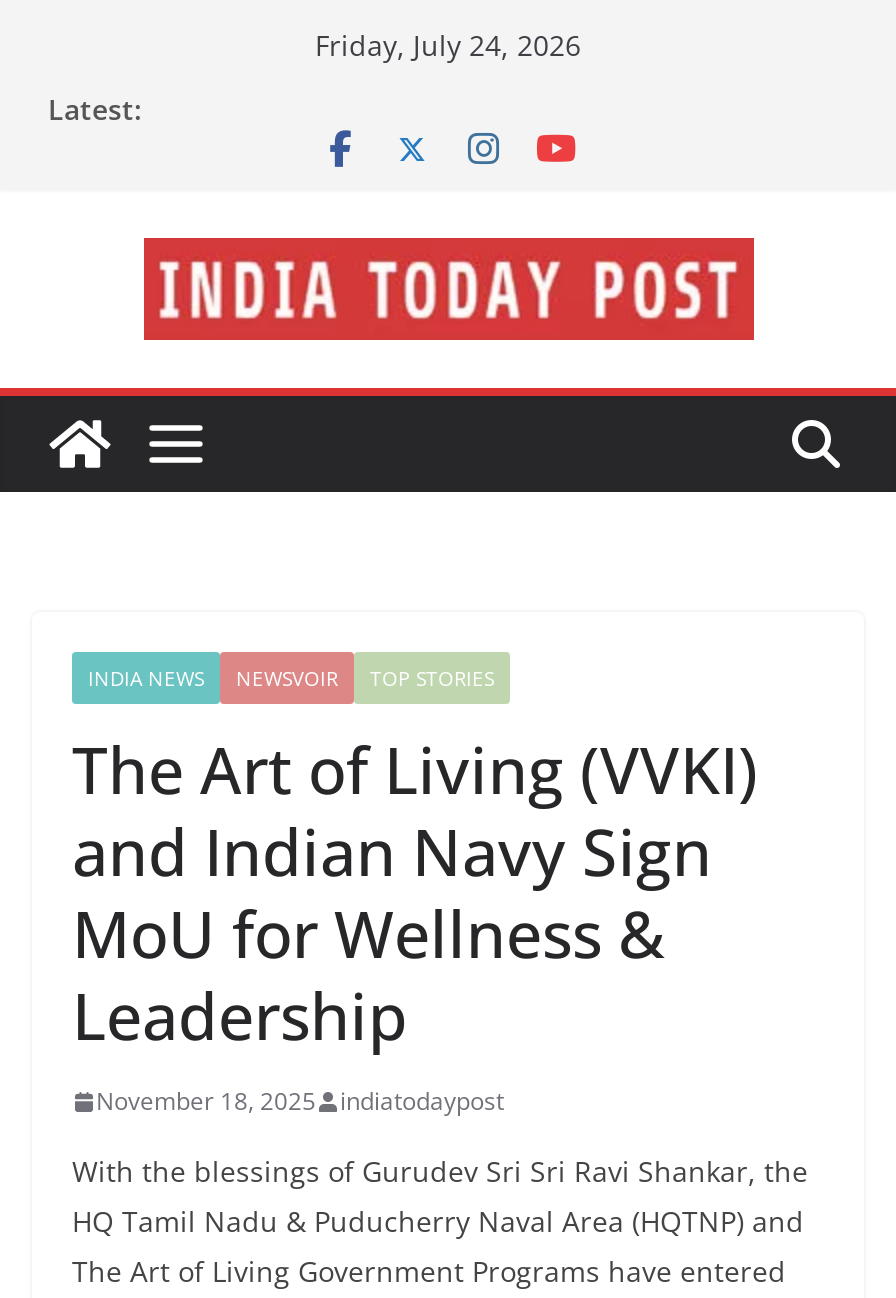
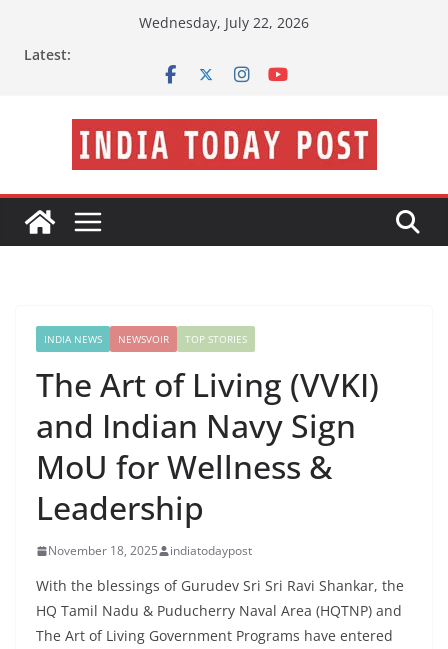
- Friday, July 24, 2026
+ Wednesday, July 22, 2026
